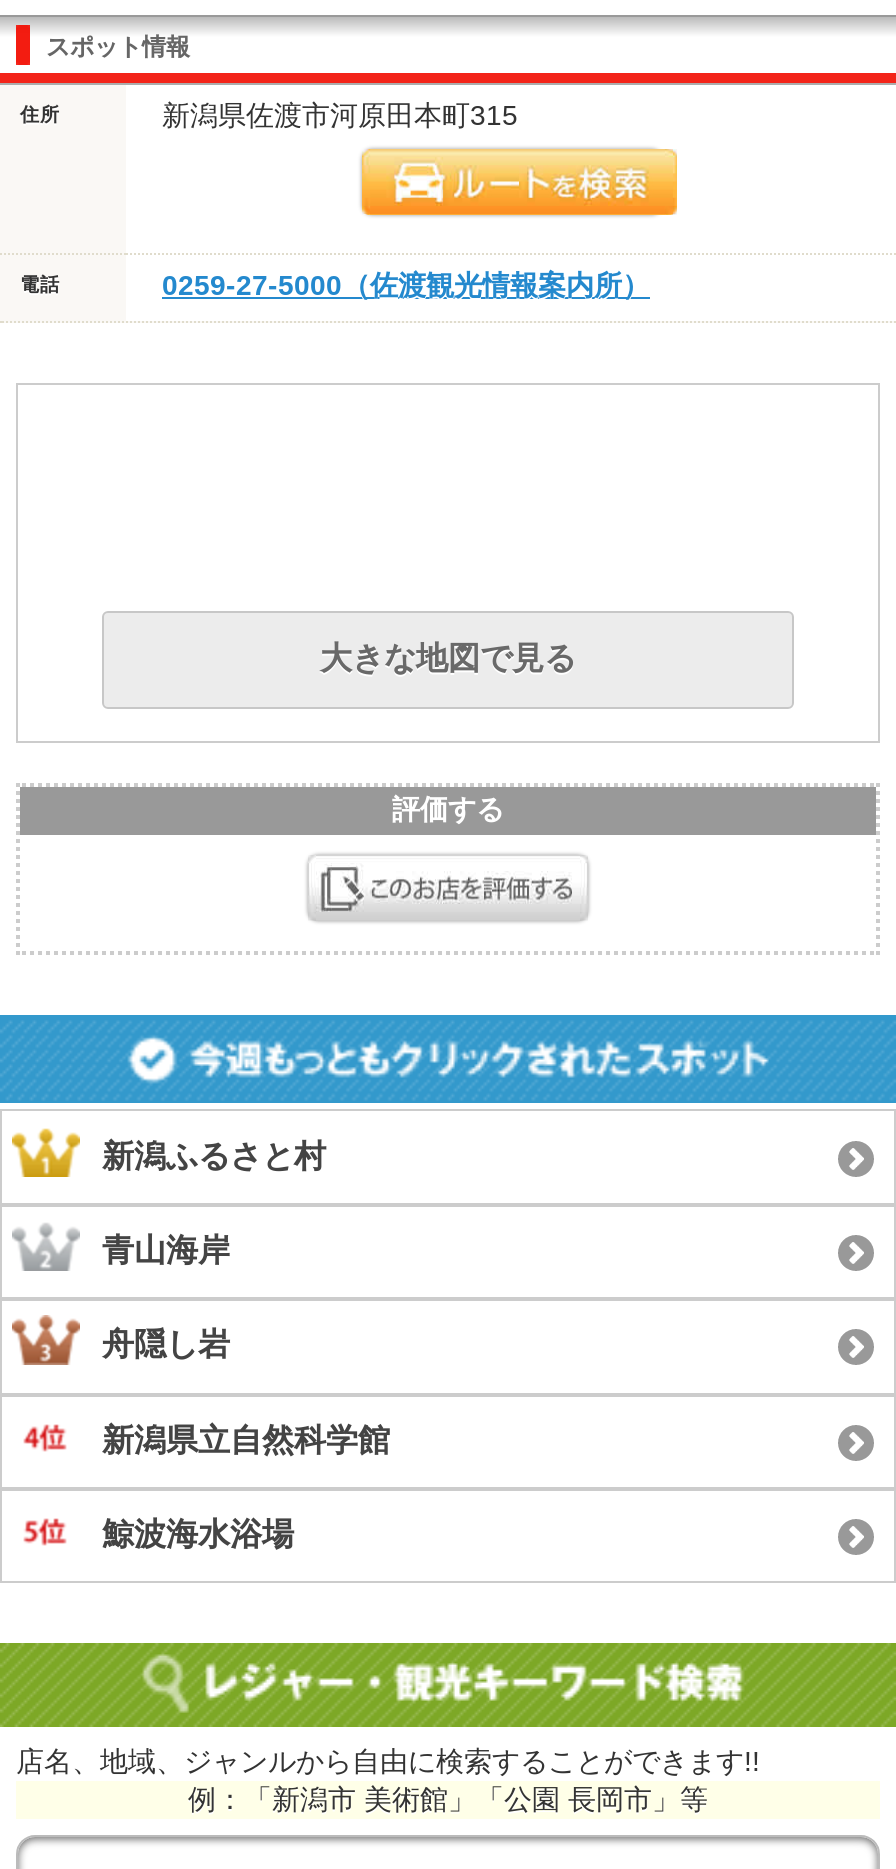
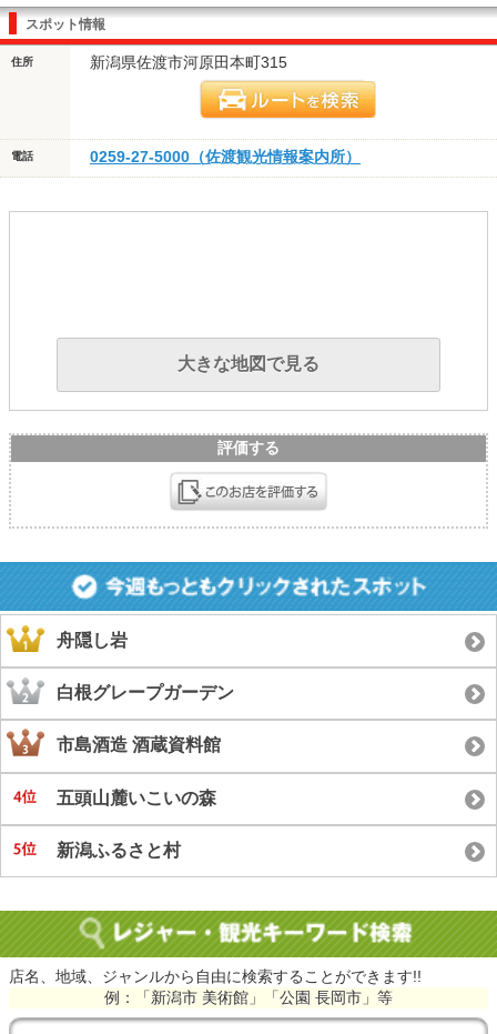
moved down: 新潟ふるさと村

- 青山海岸

moved up: 舟隠し岩

- 新潟県立自然科学館
- 鯨波海水浴場
+ 白根グレープガーデン
+ 市島酒造 酒蔵資料館
+ 五頭山麓いこいの森
